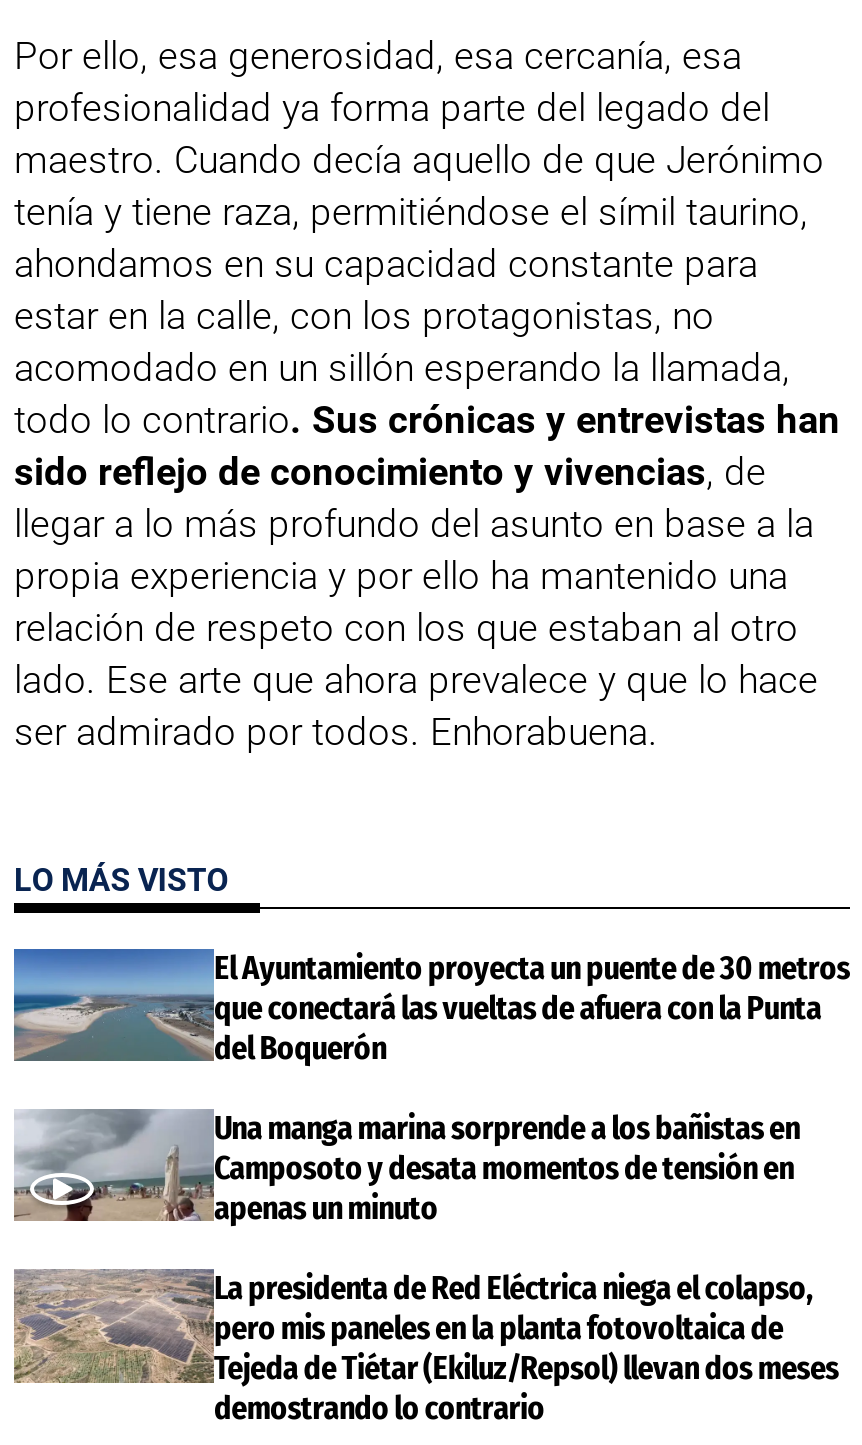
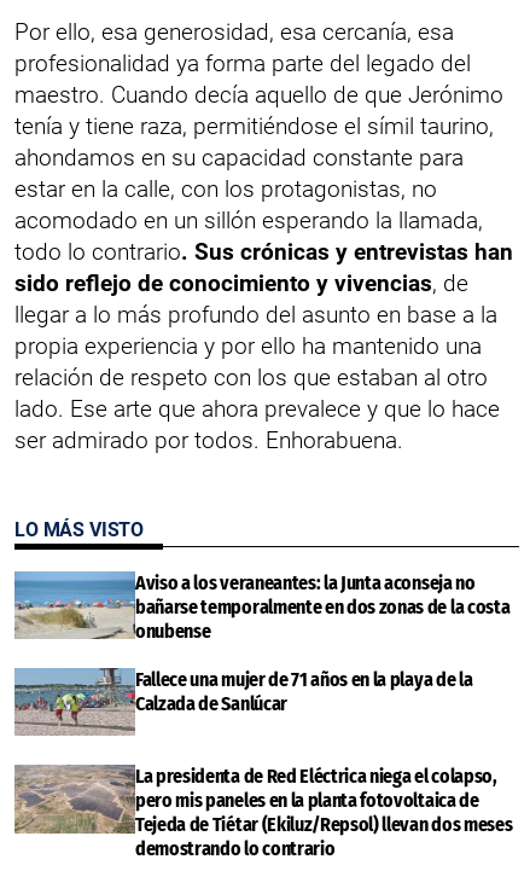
- [image]
- El Ayuntamiento proyecta un puente de 30 metros
- que conectará las vueltas de afuera con la Punta
- del Boquerón
+ [image]
+ Aviso a los veraneantes: la Junta aconseja no
+ bañarse temporalmente en dos zonas de la costa
+ onubense

- [image]
- Una manga marina sorprende a los bañistas en
- Camposoto y desata momentos de tensión en
- apenas un minuto
+ [image]
+ Fallece una mujer de 71 años en la playa de la
+ Calzada de Sanlúcar
